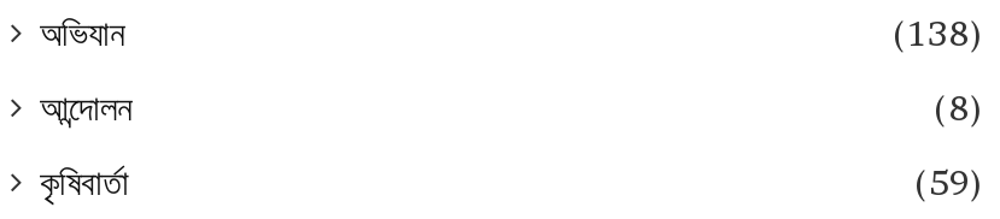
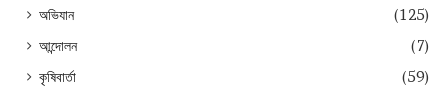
- (138)
+ (125)

- (8)
+ (7)
